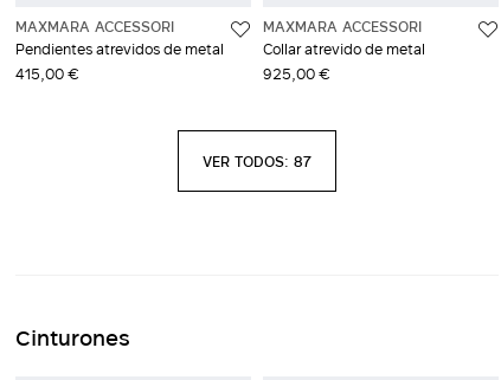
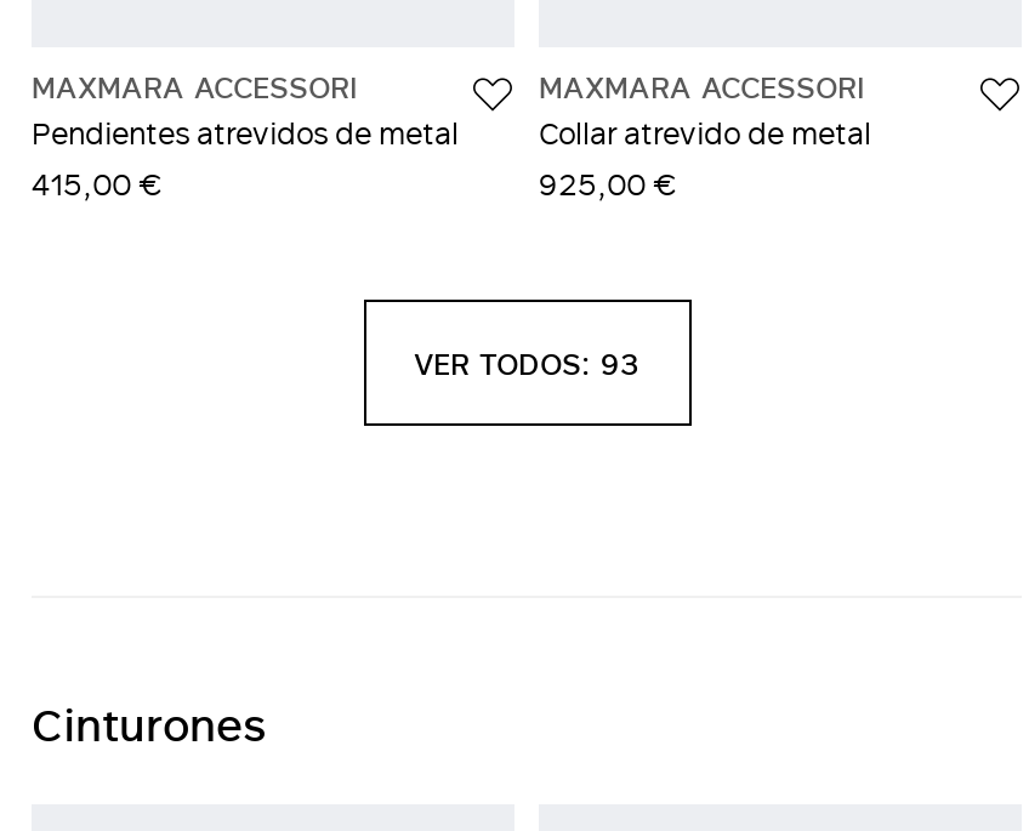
- VER TODOS: 87
+ VER TODOS: 93
